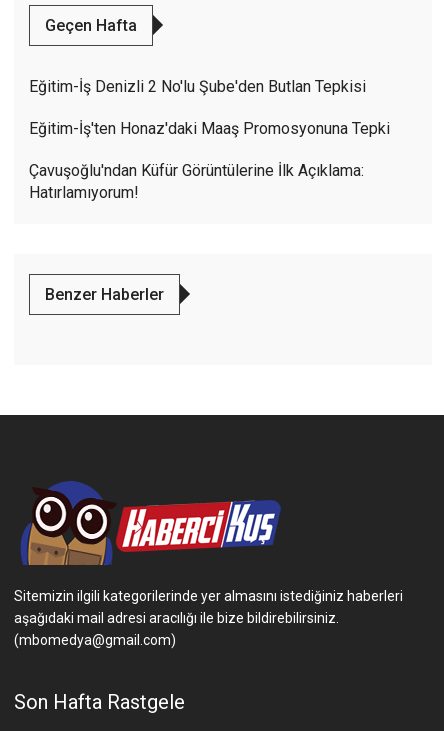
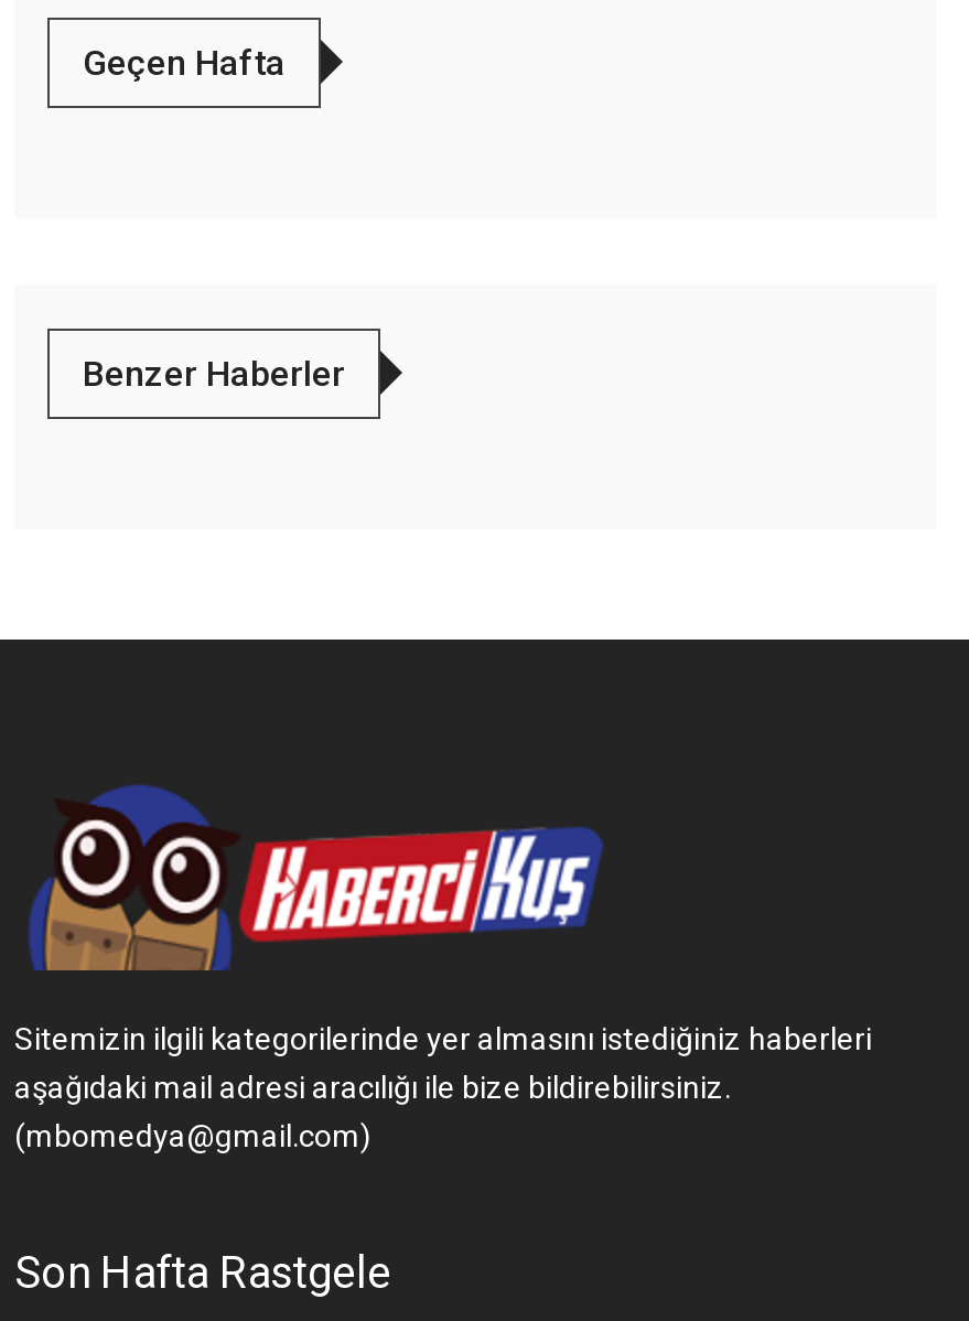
- Eğitim-İş Denizli 2 No'lu Şube'den Butlan Tepkisi
- Eğitim-İş'ten Honaz'daki Maaş Promosyonuna Tepki
- Çavuşoğlu'ndan Küfür Görüntülerine İlk Açıklama:
- Hatırlamıyorum!
